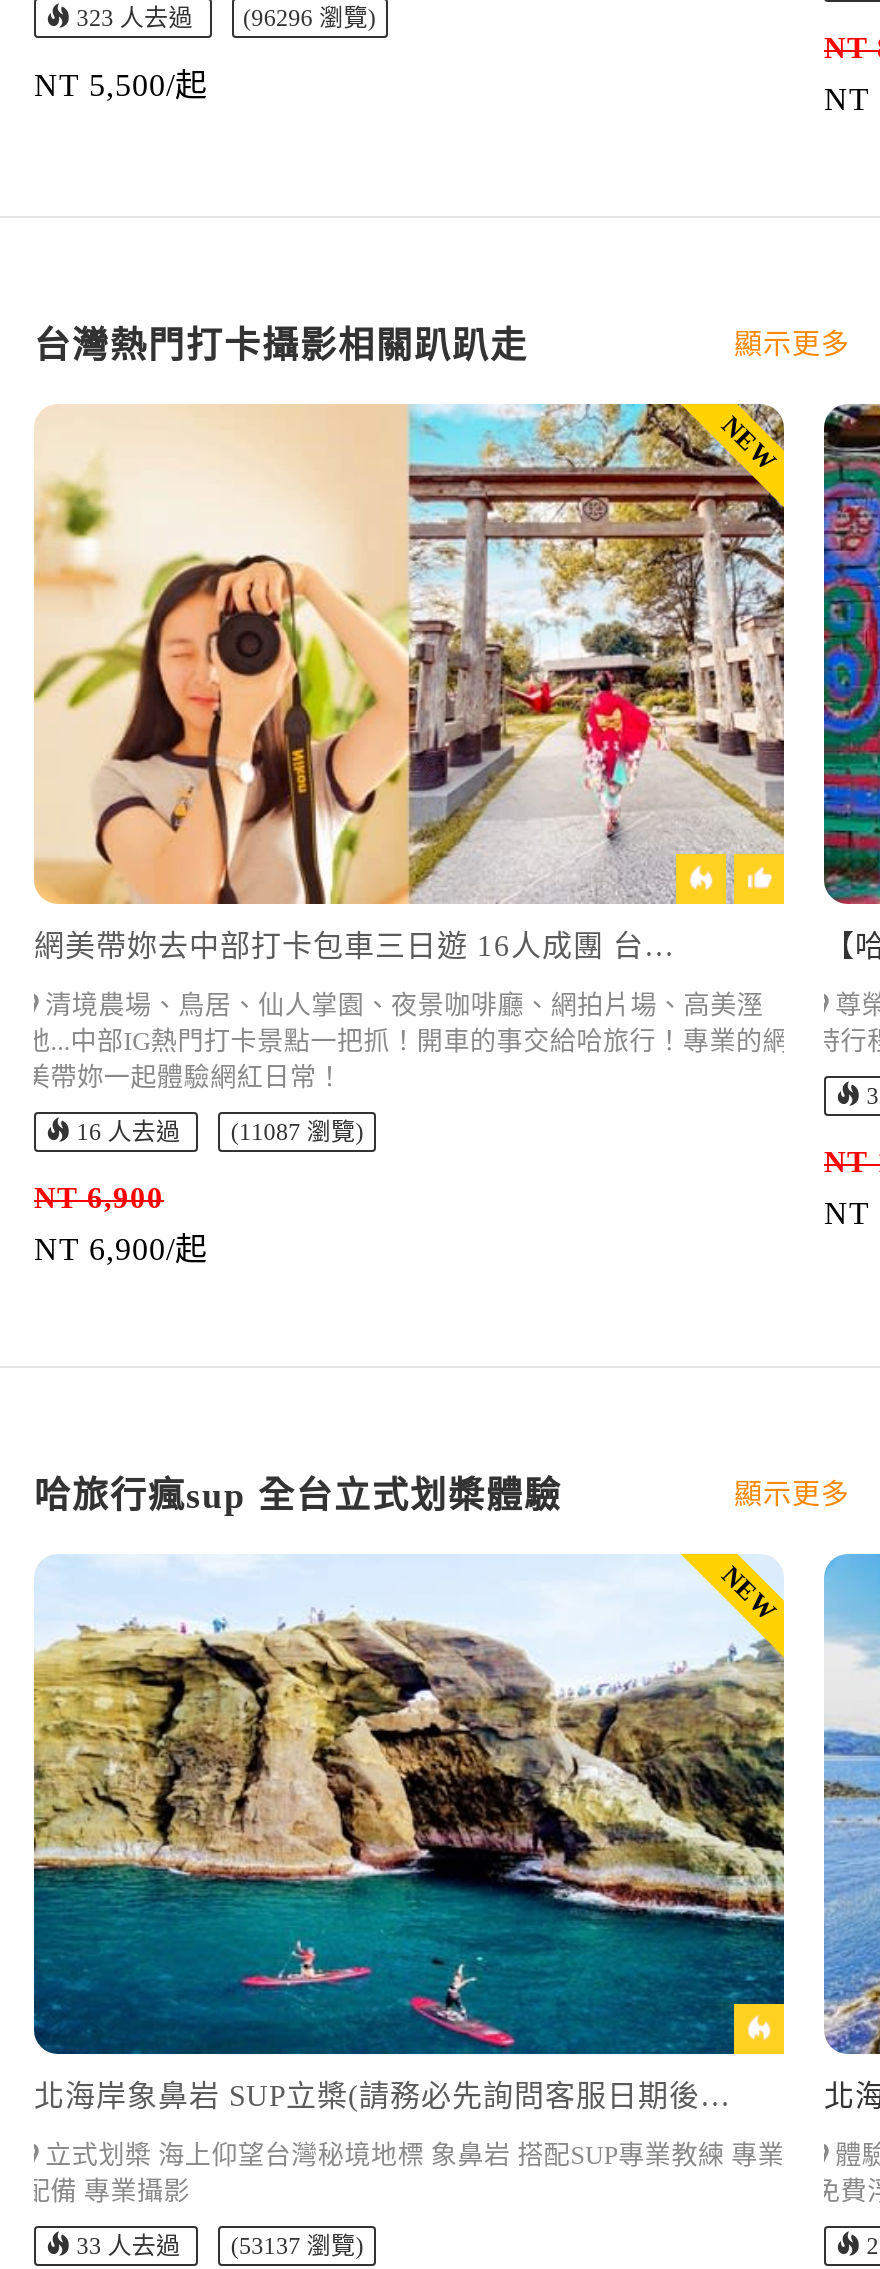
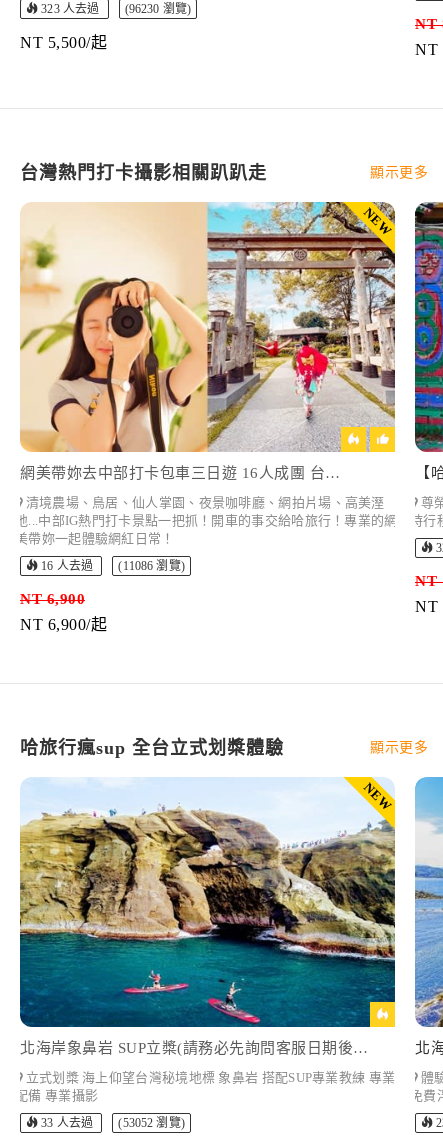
- 323 人去過 (96296 瀏覽)
+ 323 人去過 (96230 瀏覽)

- 16 人去過 (11087 瀏覽)
+ 16 人去過 (11086 瀏覽)

- 33 人去過 (53137 瀏覽)
+ 33 人去過 (53052 瀏覽)
